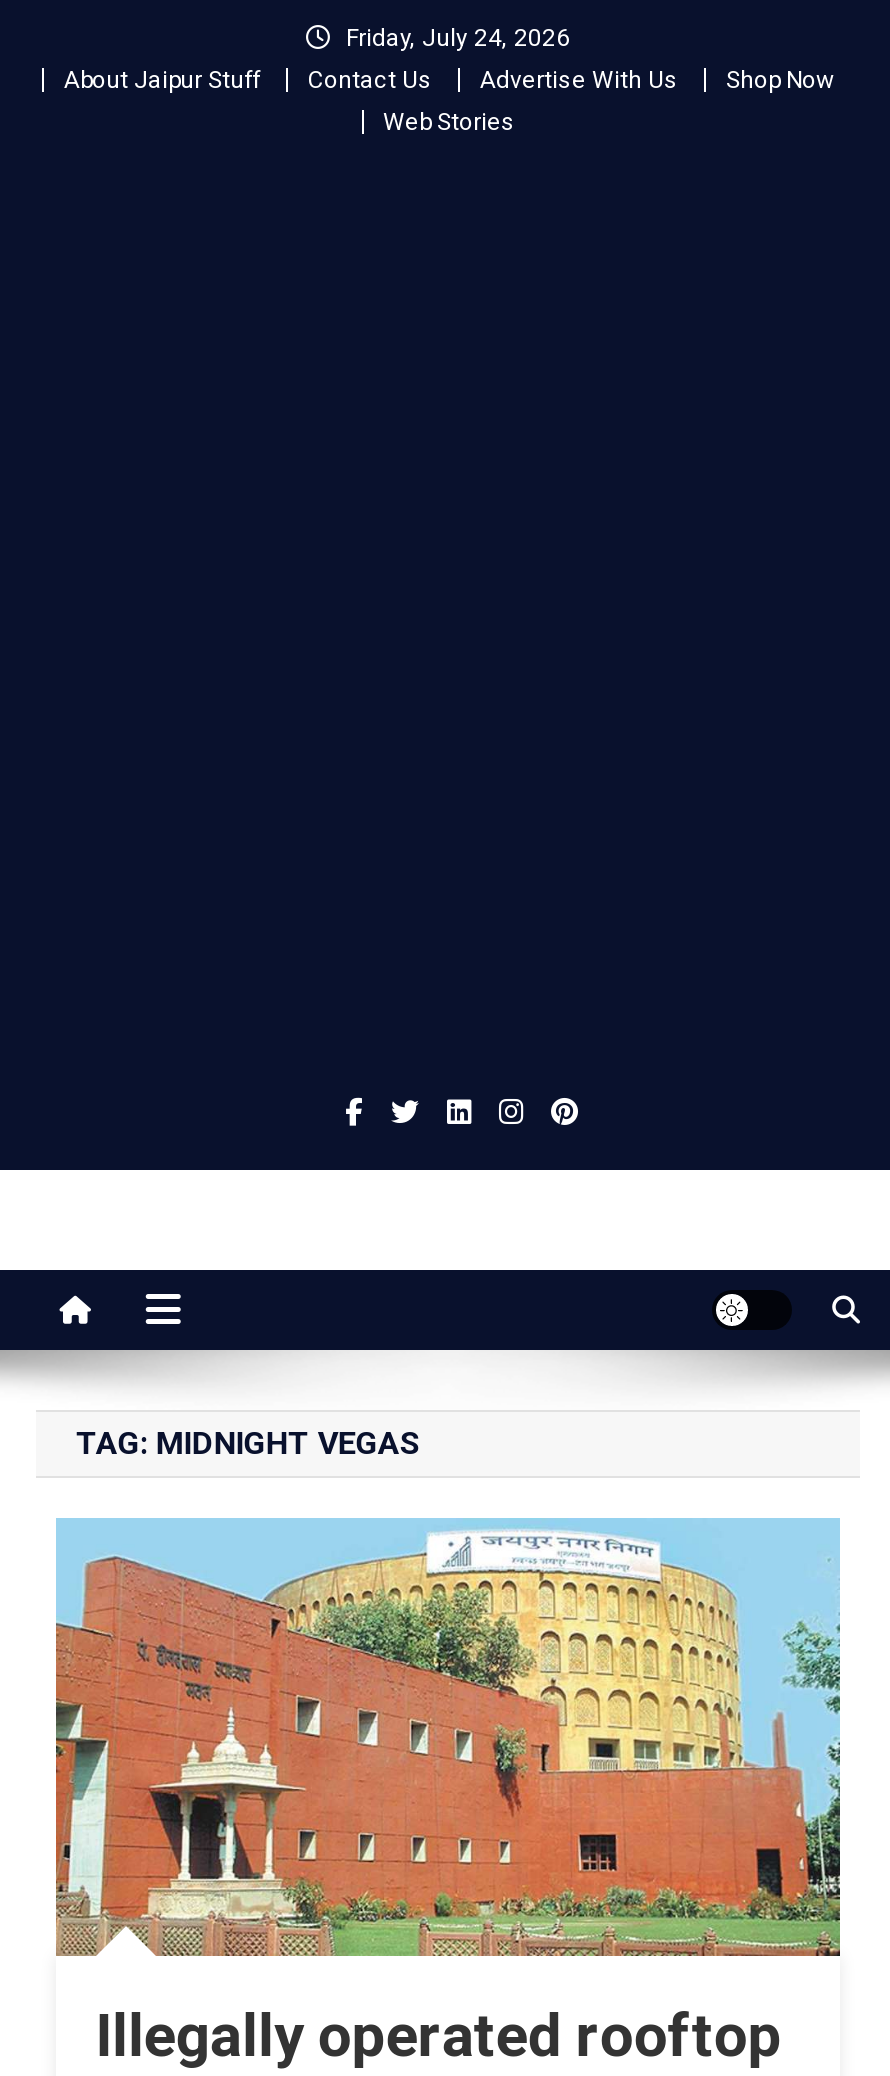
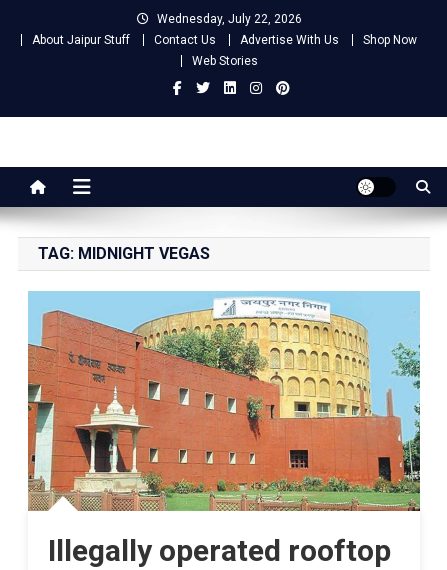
- Friday, July 24, 2026
+ Wednesday, July 22, 2026
